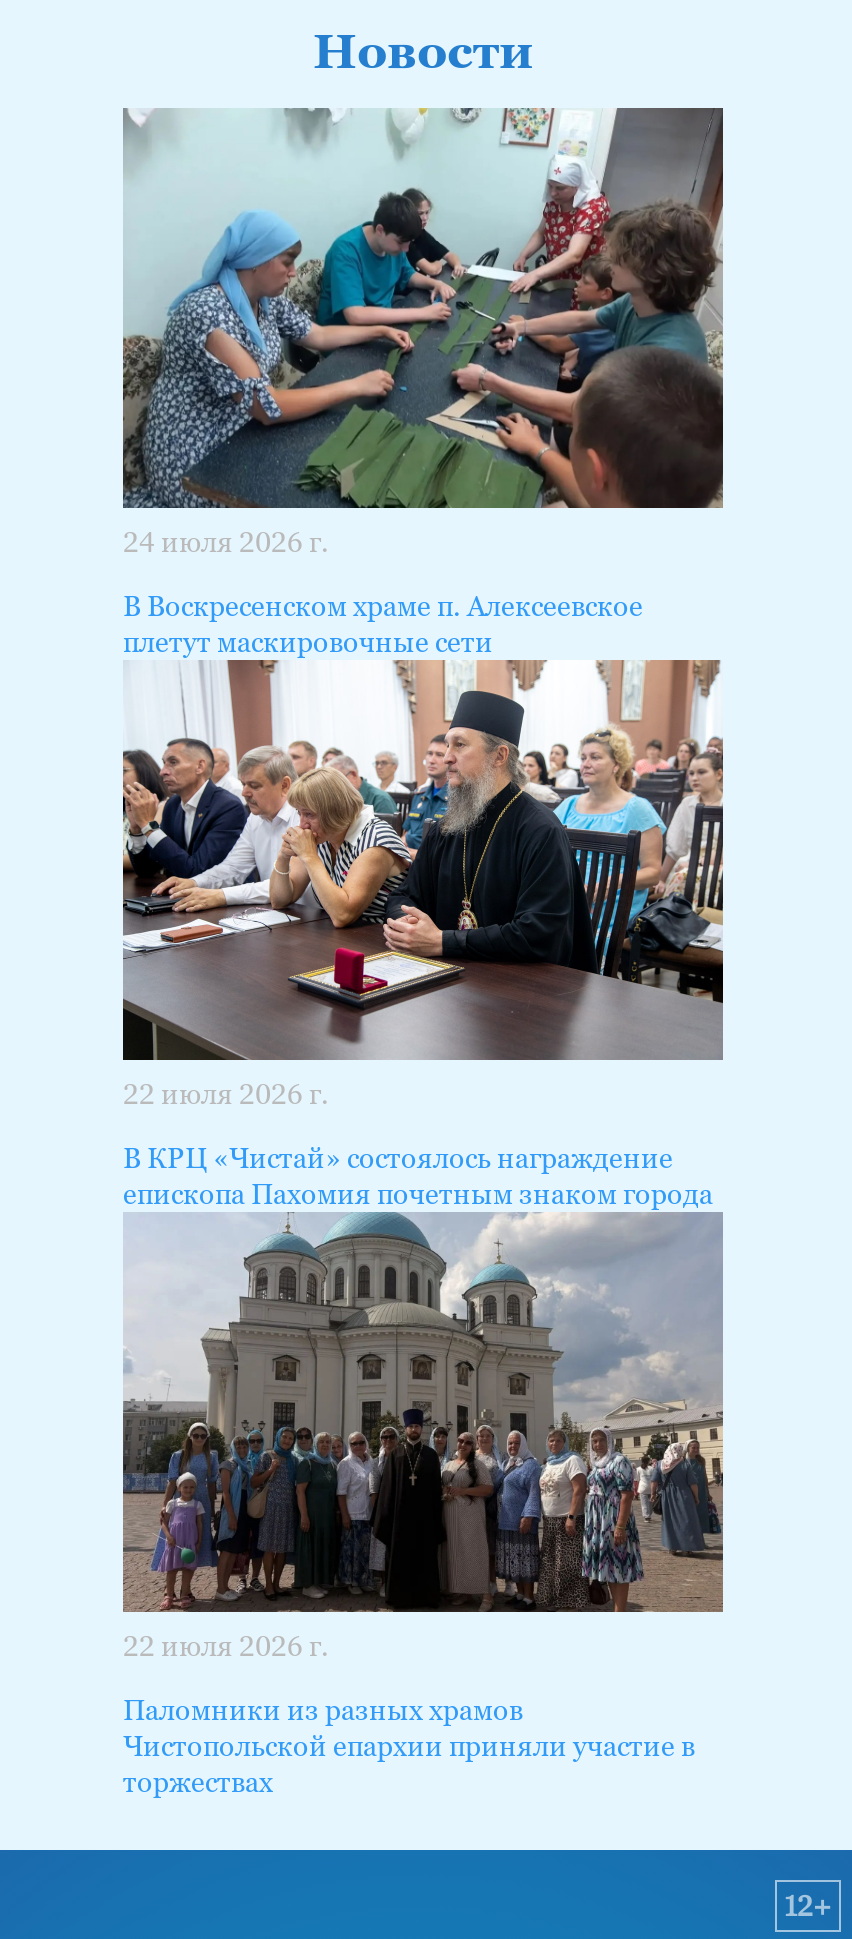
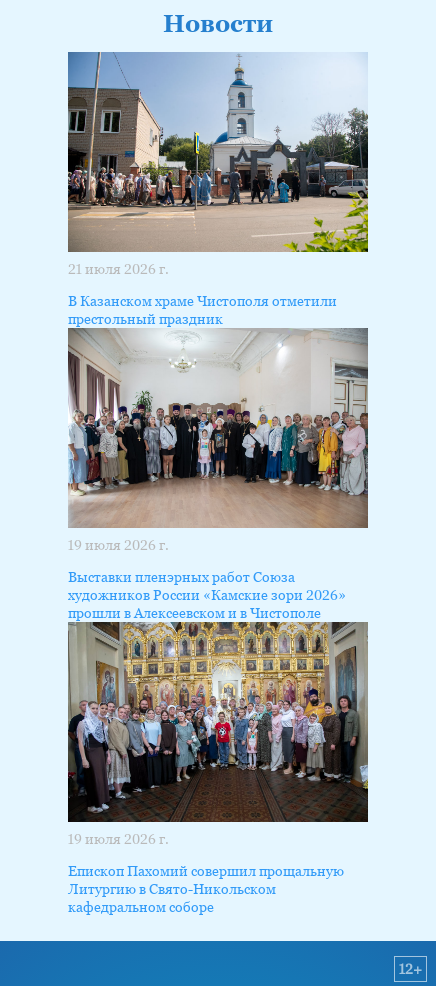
- [image]
- 24 июля 2026 г.
+ [image]
+ 21 июля 2026 г.

- В Воскресенском храме п. Алексеевское
- плетут маскировочные сети
+ В Казанском храме Чистополя отметили
+ престольный праздник

- [image]
- 22 июля 2026 г.
+ [image]
+ 19 июля 2026 г.

- В КРЦ «Чистай» состоялось награждение
- епископа Пахомия почетным знаком города
+ Выставки пленэрных работ Союза
+ художников России «Камские зори 2026»
+ прошли в Алексеевском и в Чистополе

- [image]
- 22 июля 2026 г.
+ [image]
+ 19 июля 2026 г.

- Паломники из разных храмов
- Чистопольской епархии приняли участие в
- торжествах
+ Епископ Пахомий совершил прощальную
+ Литургию в Свято-Никольском
+ кафедральном соборе
